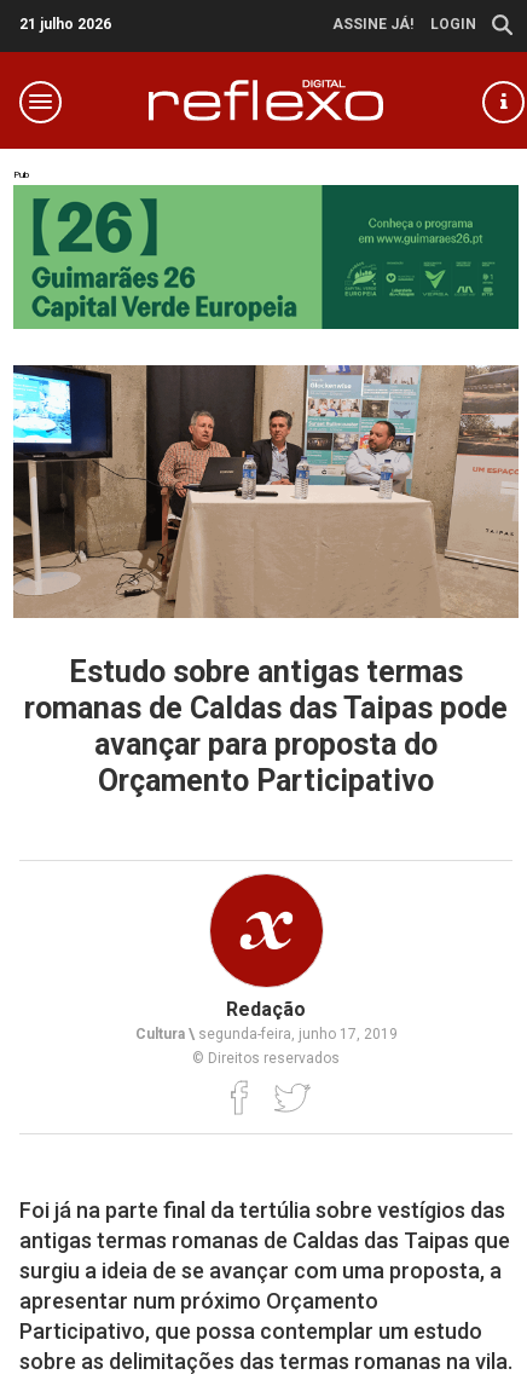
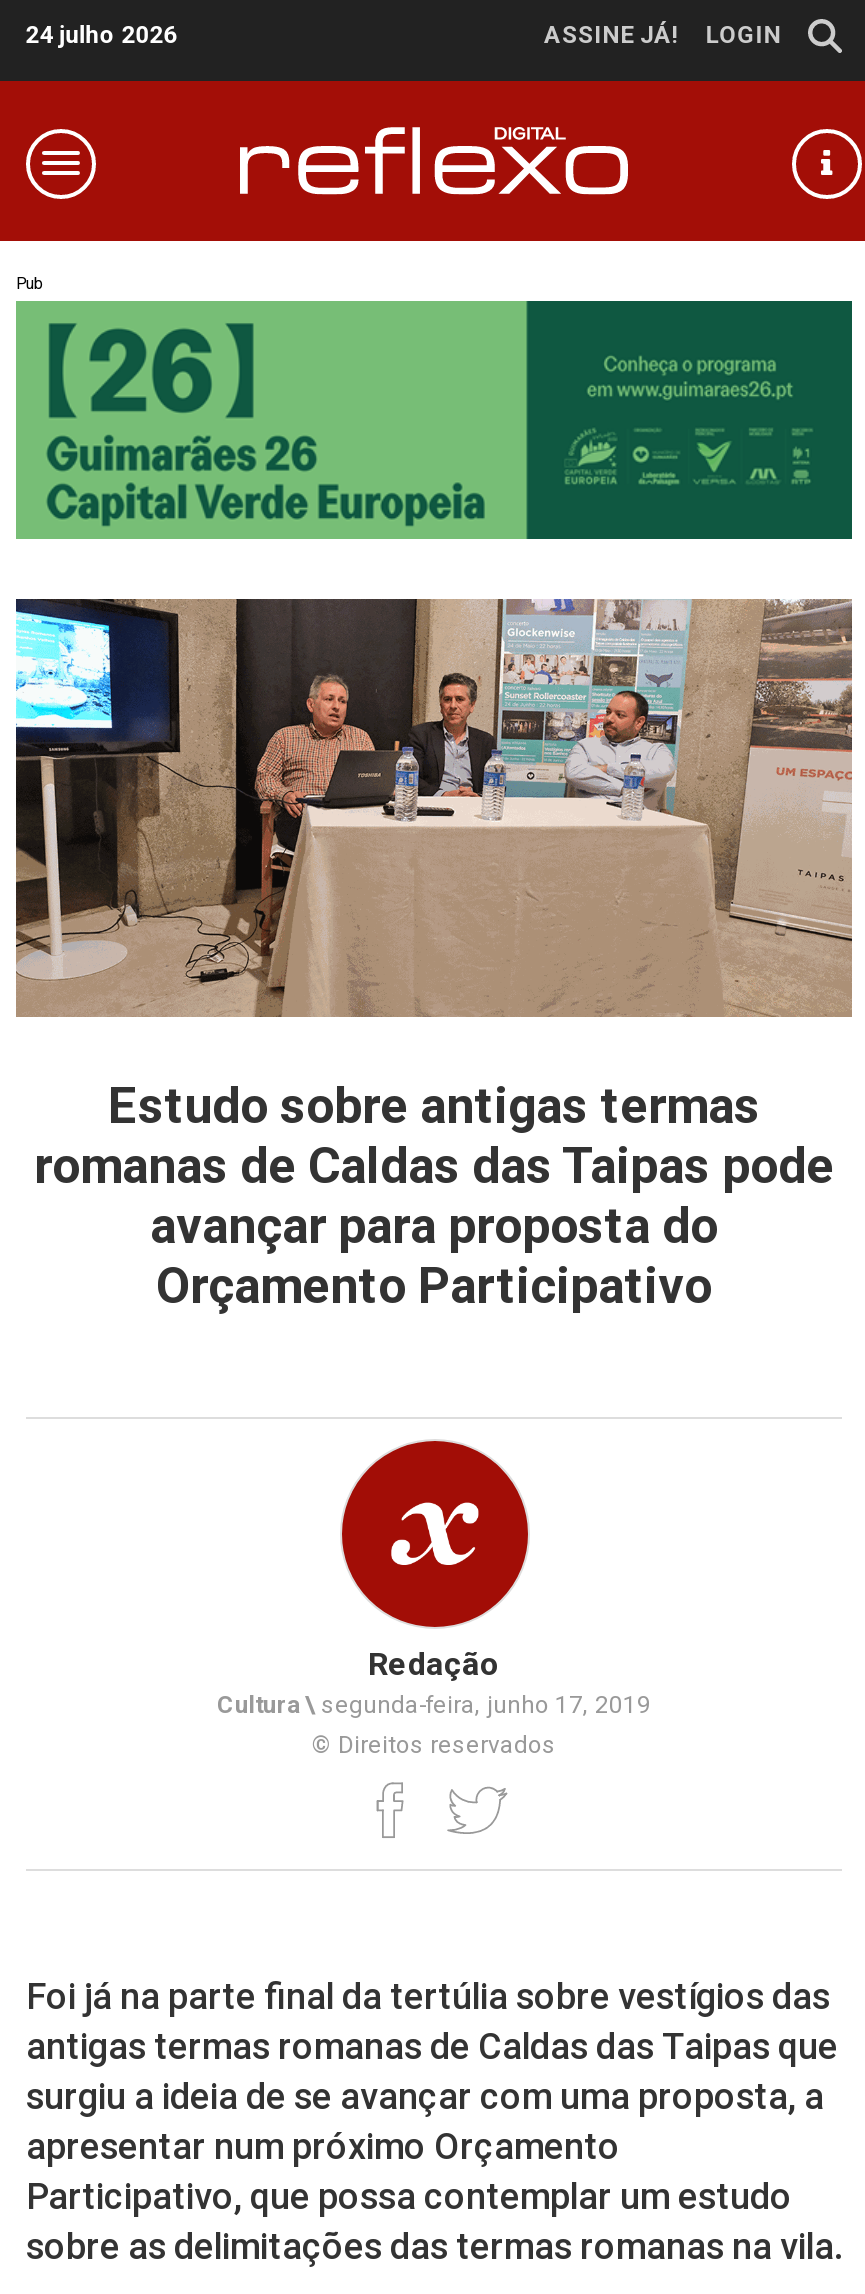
- 21 julho 2026
+ 24 julho 2026
